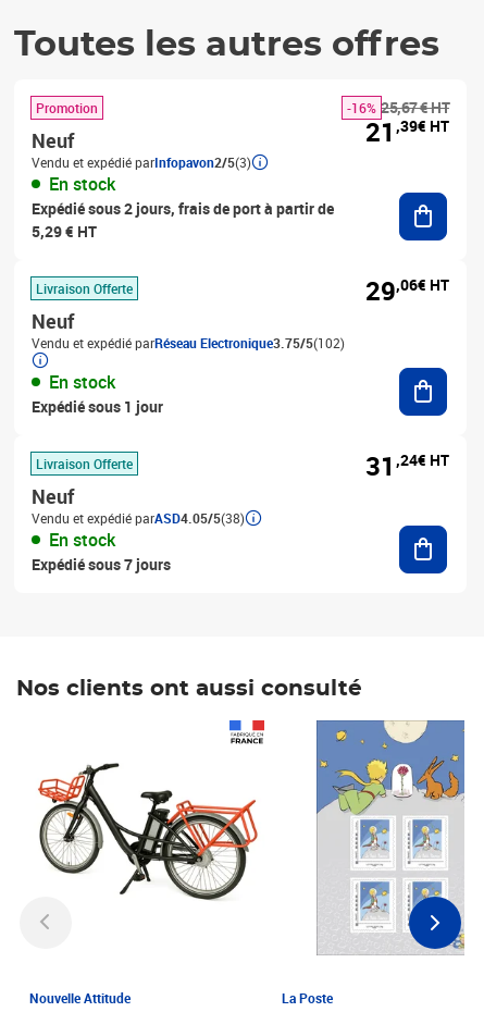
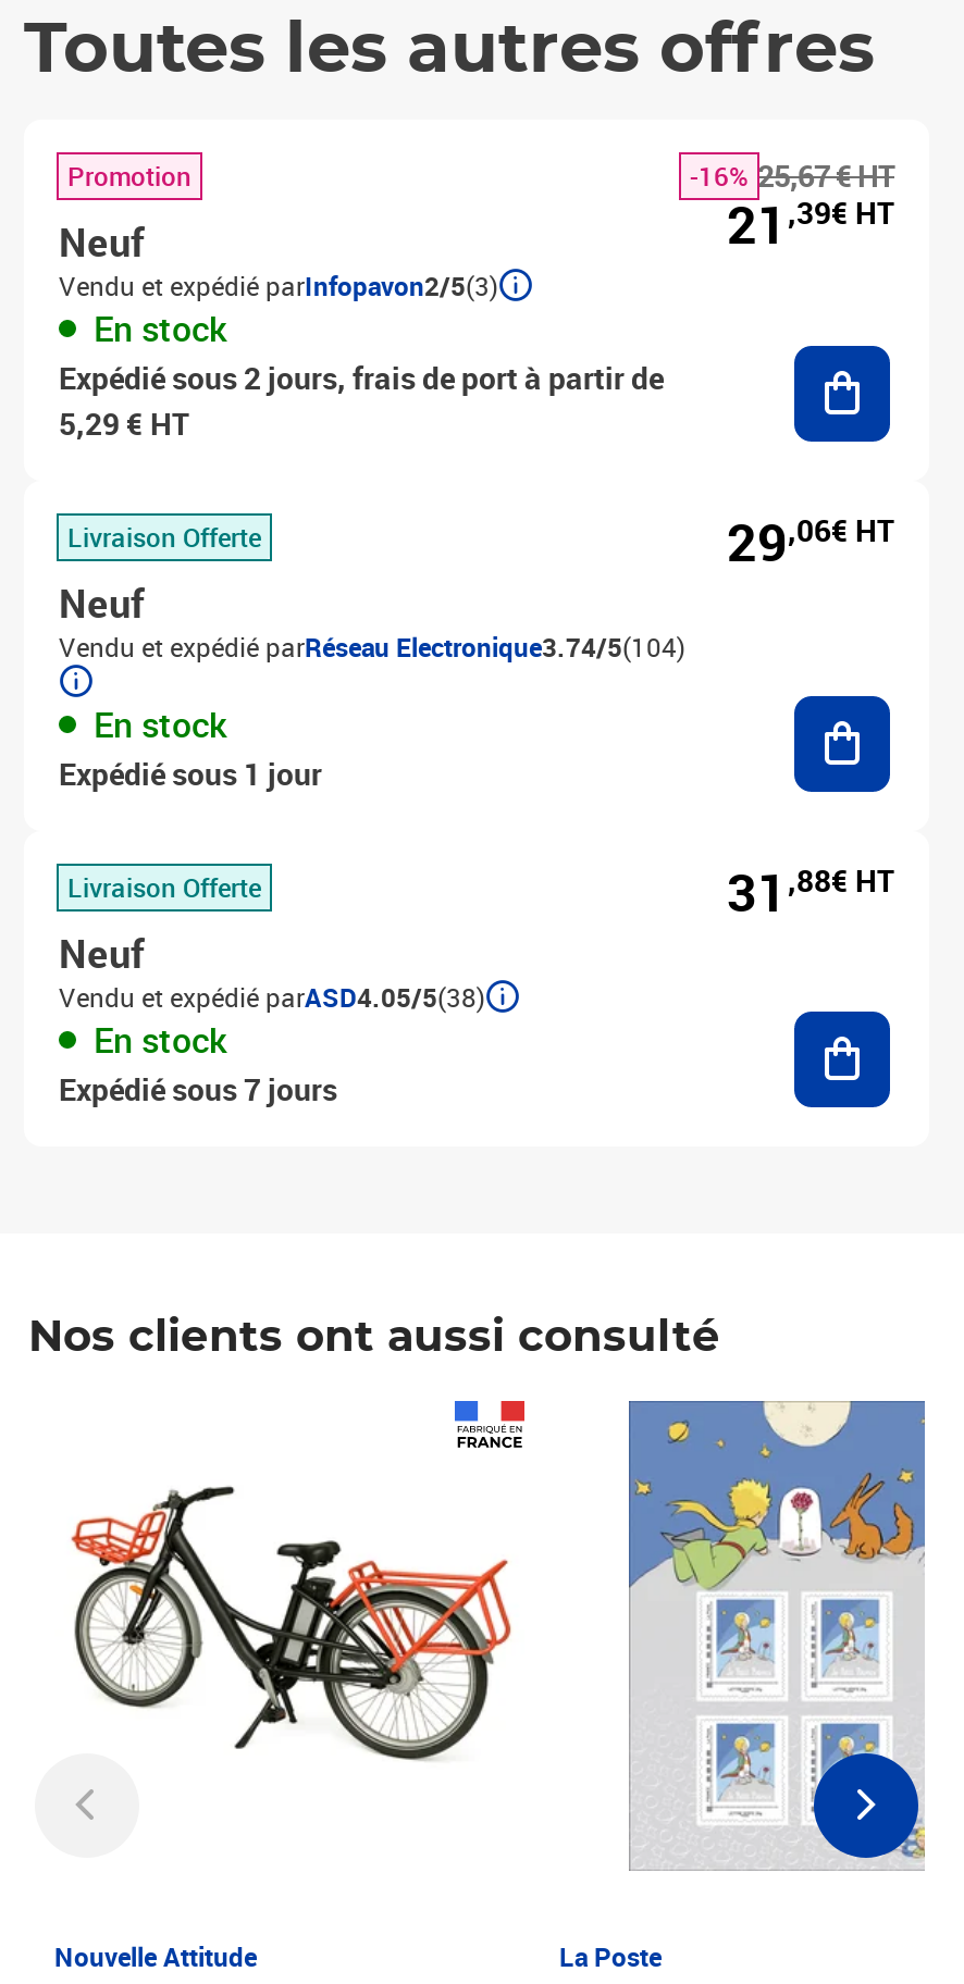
- Vendu et expédié parRéseau Electronique3.75/5(102)
+ Vendu et expédié parRéseau Electronique3.74/5(104)

- 31,24€ HT
+ 31,88€ HT
